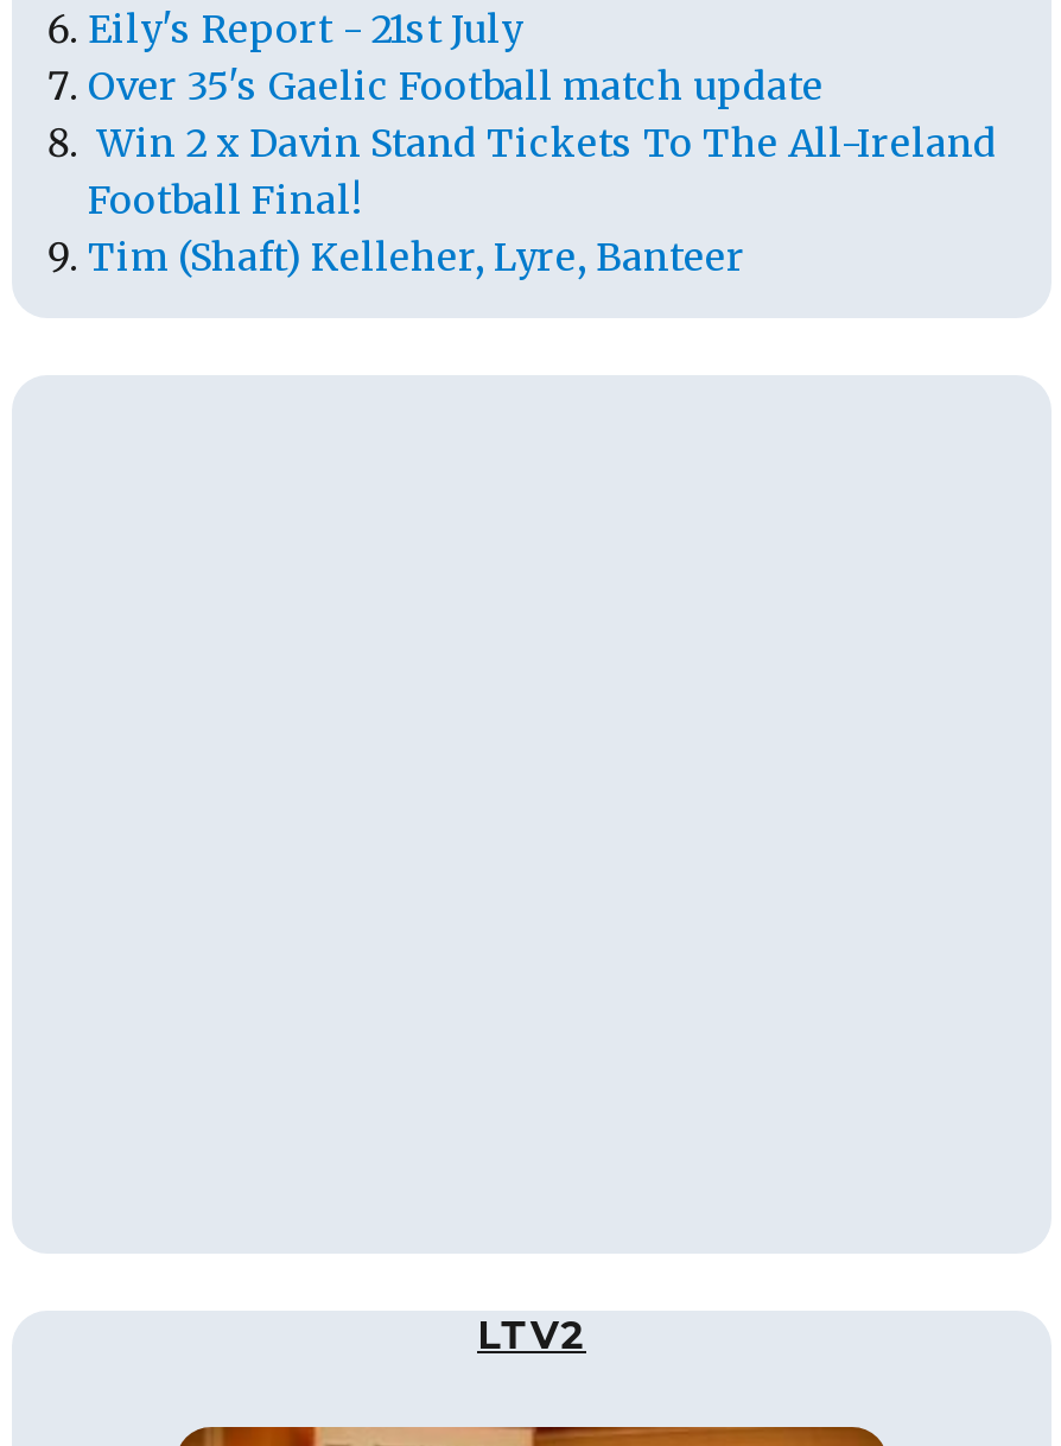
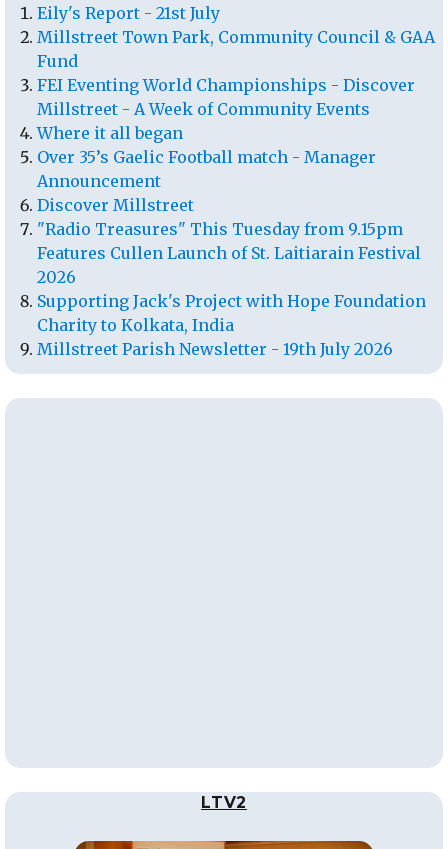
- Over 35's Gaelic Football match update
- Win 2 x Davin Stand Tickets To The All-Ireland
- Football Final!
- Tim (Shaft) Kelleher, Lyre, Banteer
+ Millstreet Town Park, Community Council & GAA
+ Fund
+ FEI Eventing World Championships - Discover
+ Millstreet - A Week of Community Events
+ Where it all began
+ Over 35’s Gaelic Football match - Manager
+ Announcement
+ Discover Millstreet
+ "Radio Treasures" This Tuesday from 9.15pm
+ Features Cullen Launch of St. Laitiarain Festival
+ 2026
+ Supporting Jack's Project with Hope Foundation
+ Charity to Kolkata, India
+ Millstreet Parish Newsletter - 19th July 2026
